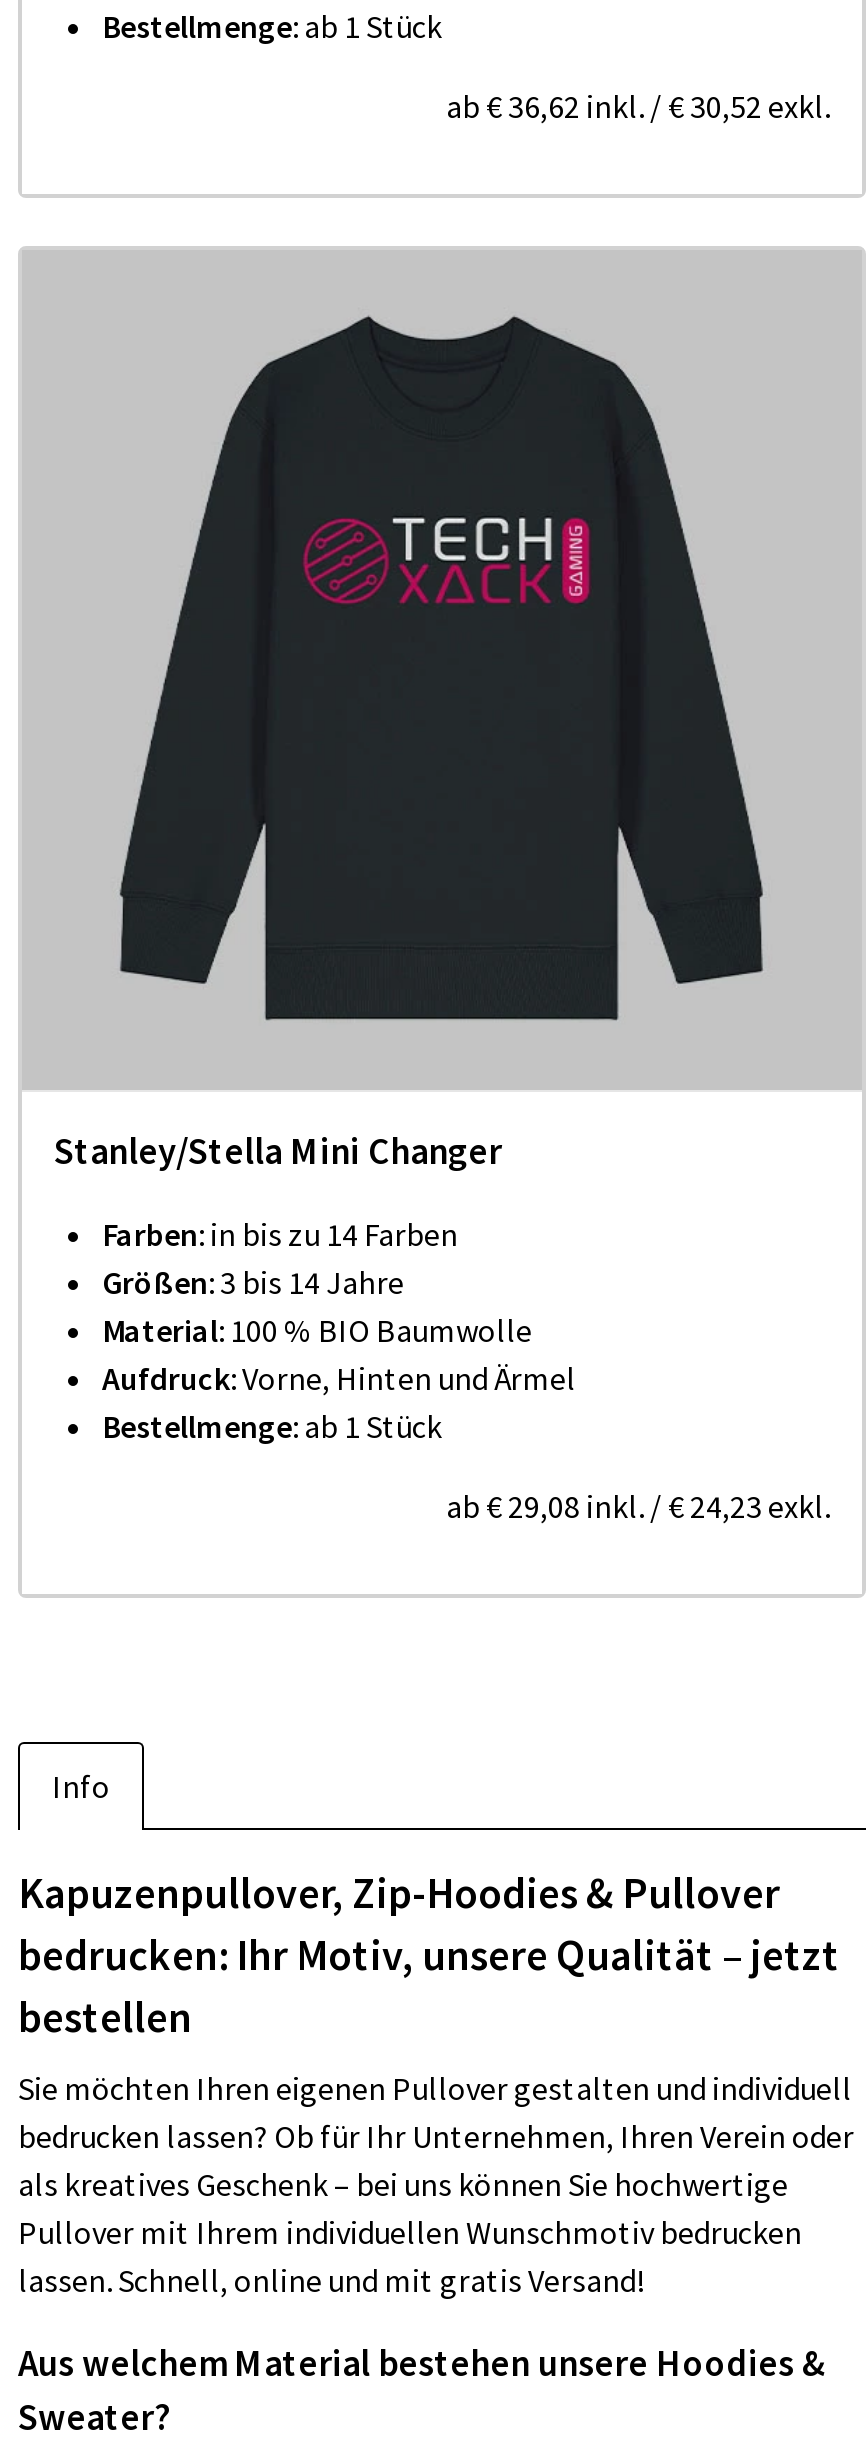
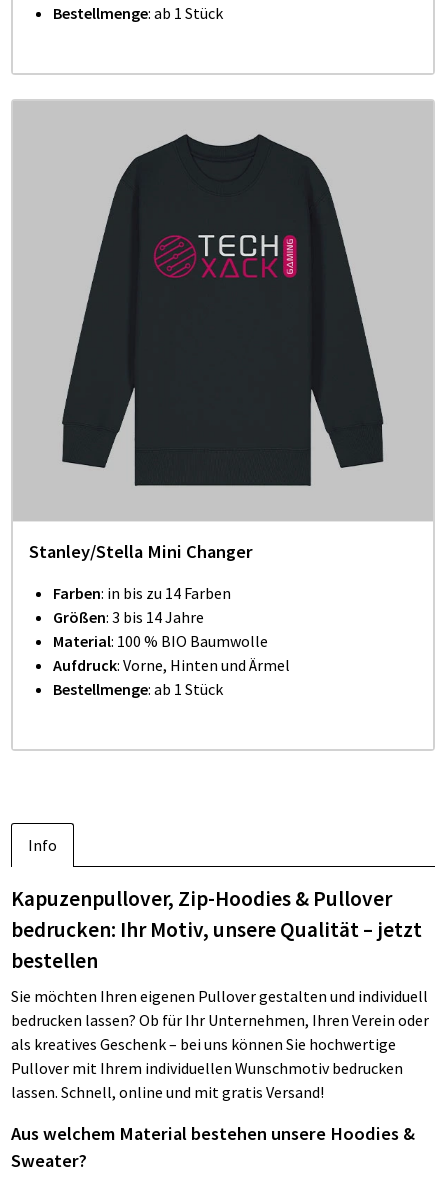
- ab € 36,62 inkl. / € 30,52 exkl.

- ab € 29,08 inkl. / € 24,23 exkl.
